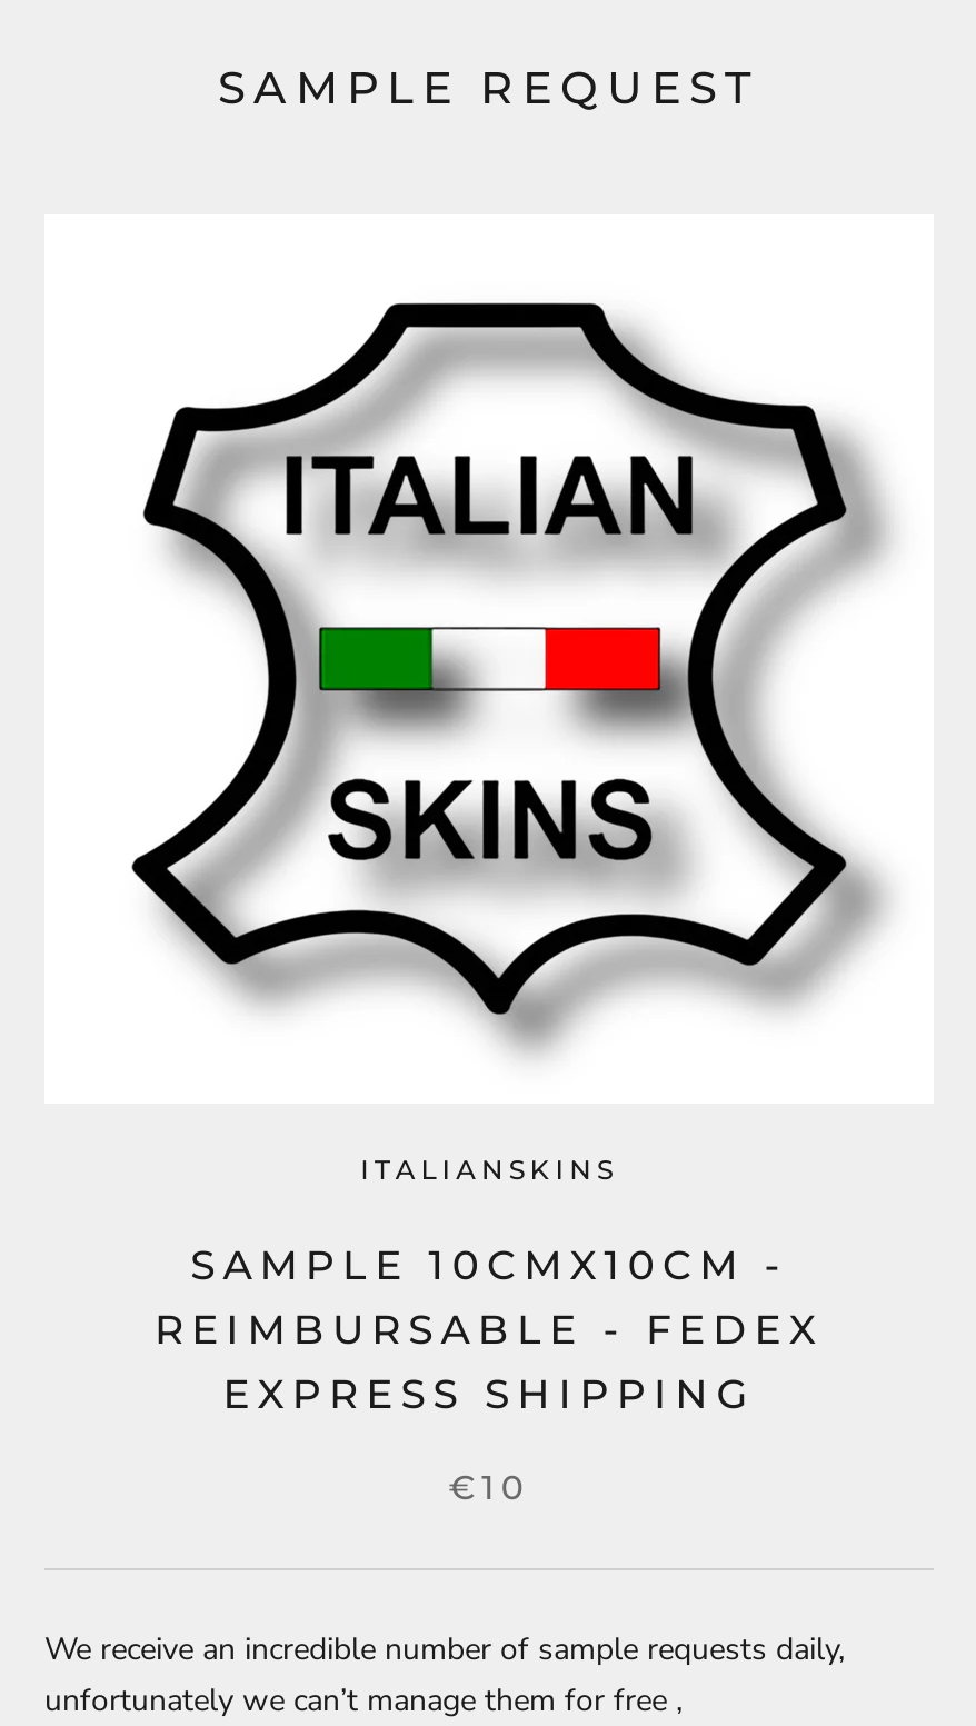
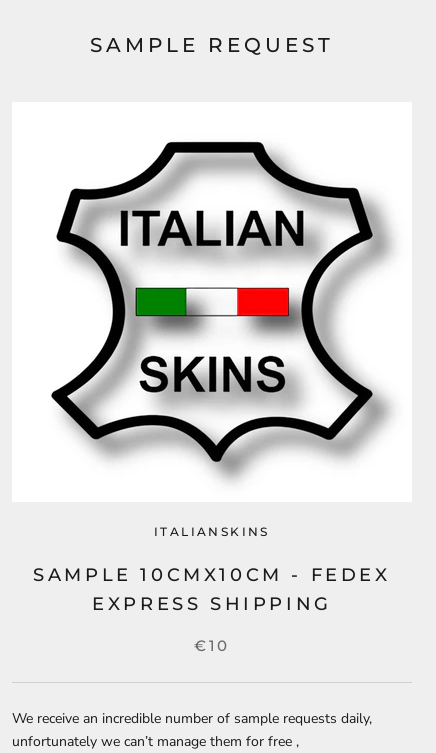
- SAMPLE 10CMX10CM -
- REIMBURSABLE - FEDEX
+ SAMPLE 10CMX10CM - FEDEX
